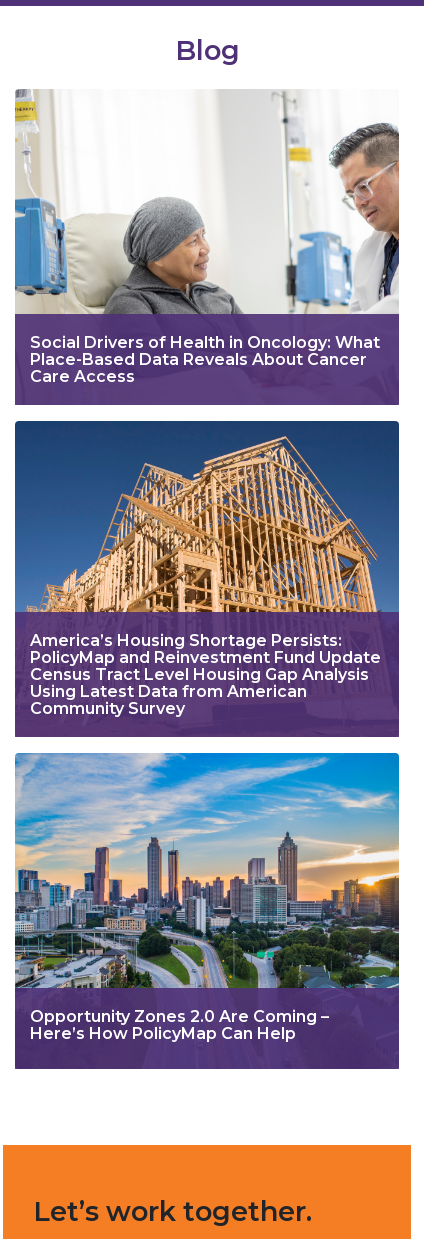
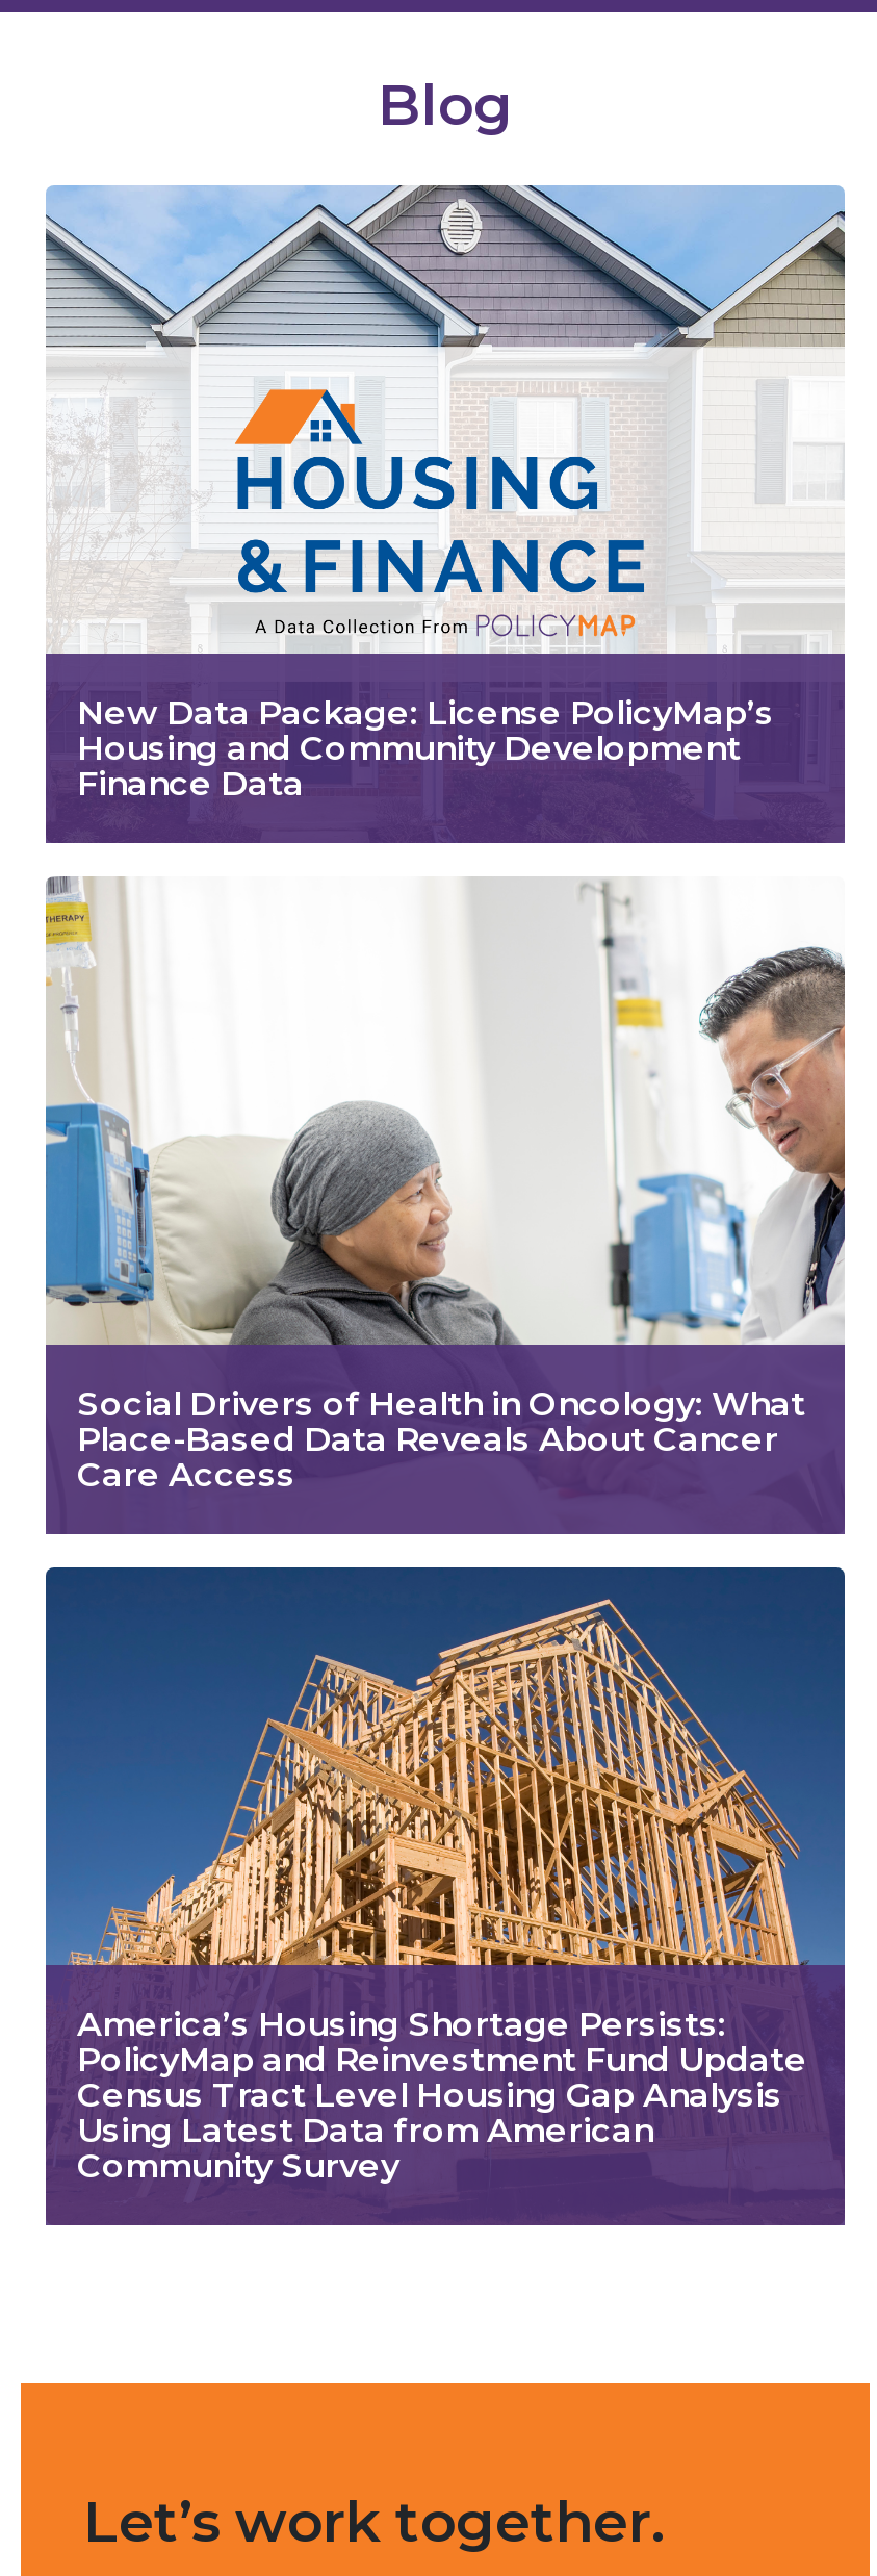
+ [image]
+ New Data Package: License PolicyMap’s
+ Housing and Community Development
+ Finance Data

moved down: [image] | Social Drivers of Health in Oncology: What | Place-Based Data Reveals About Cancer | ... | Using Latest Data from American | Community Survey

- [image]
- Opportunity Zones 2.0 Are Coming –
- Here’s How PolicyMap Can Help
